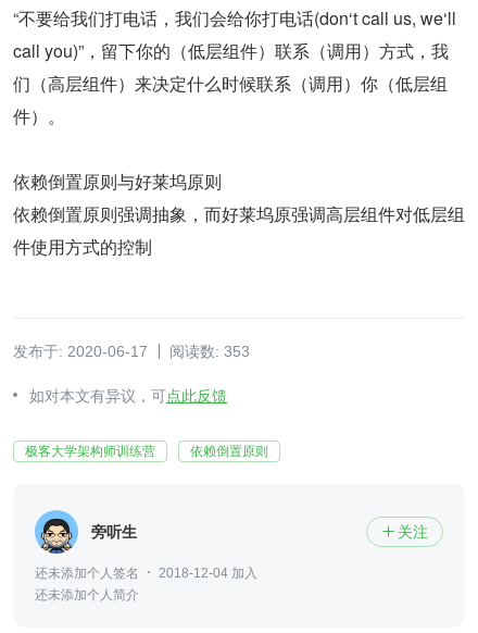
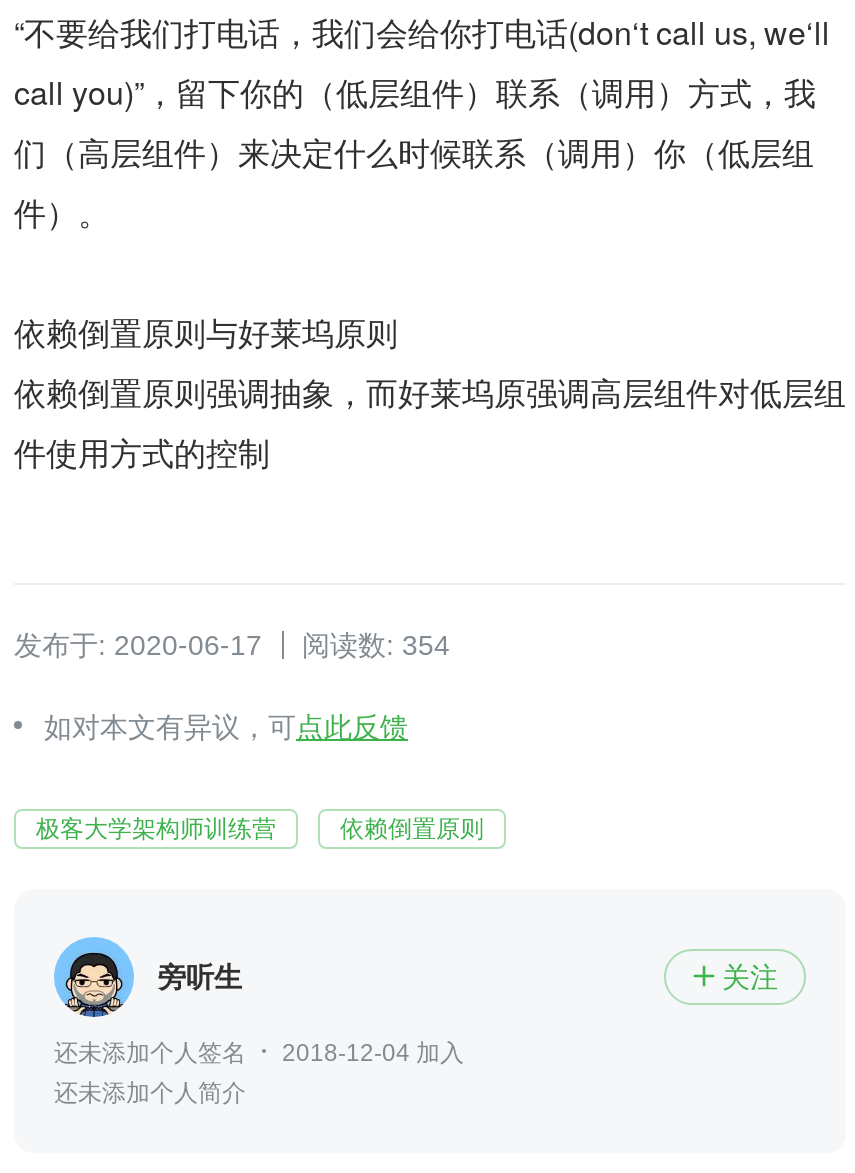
- 发布于: 2020-06-17 阅读数: 353
+ 发布于: 2020-06-17 阅读数: 354
